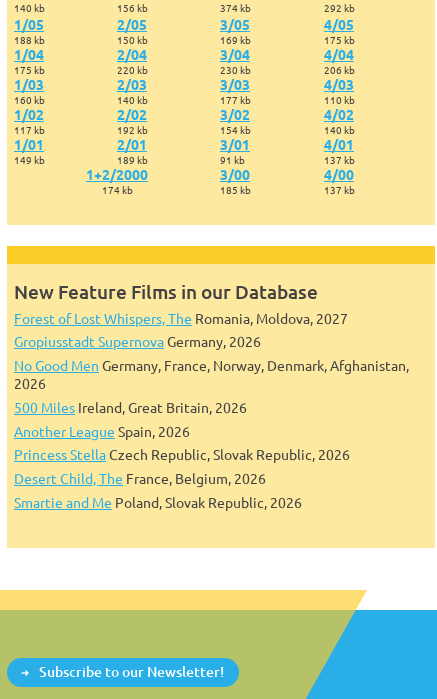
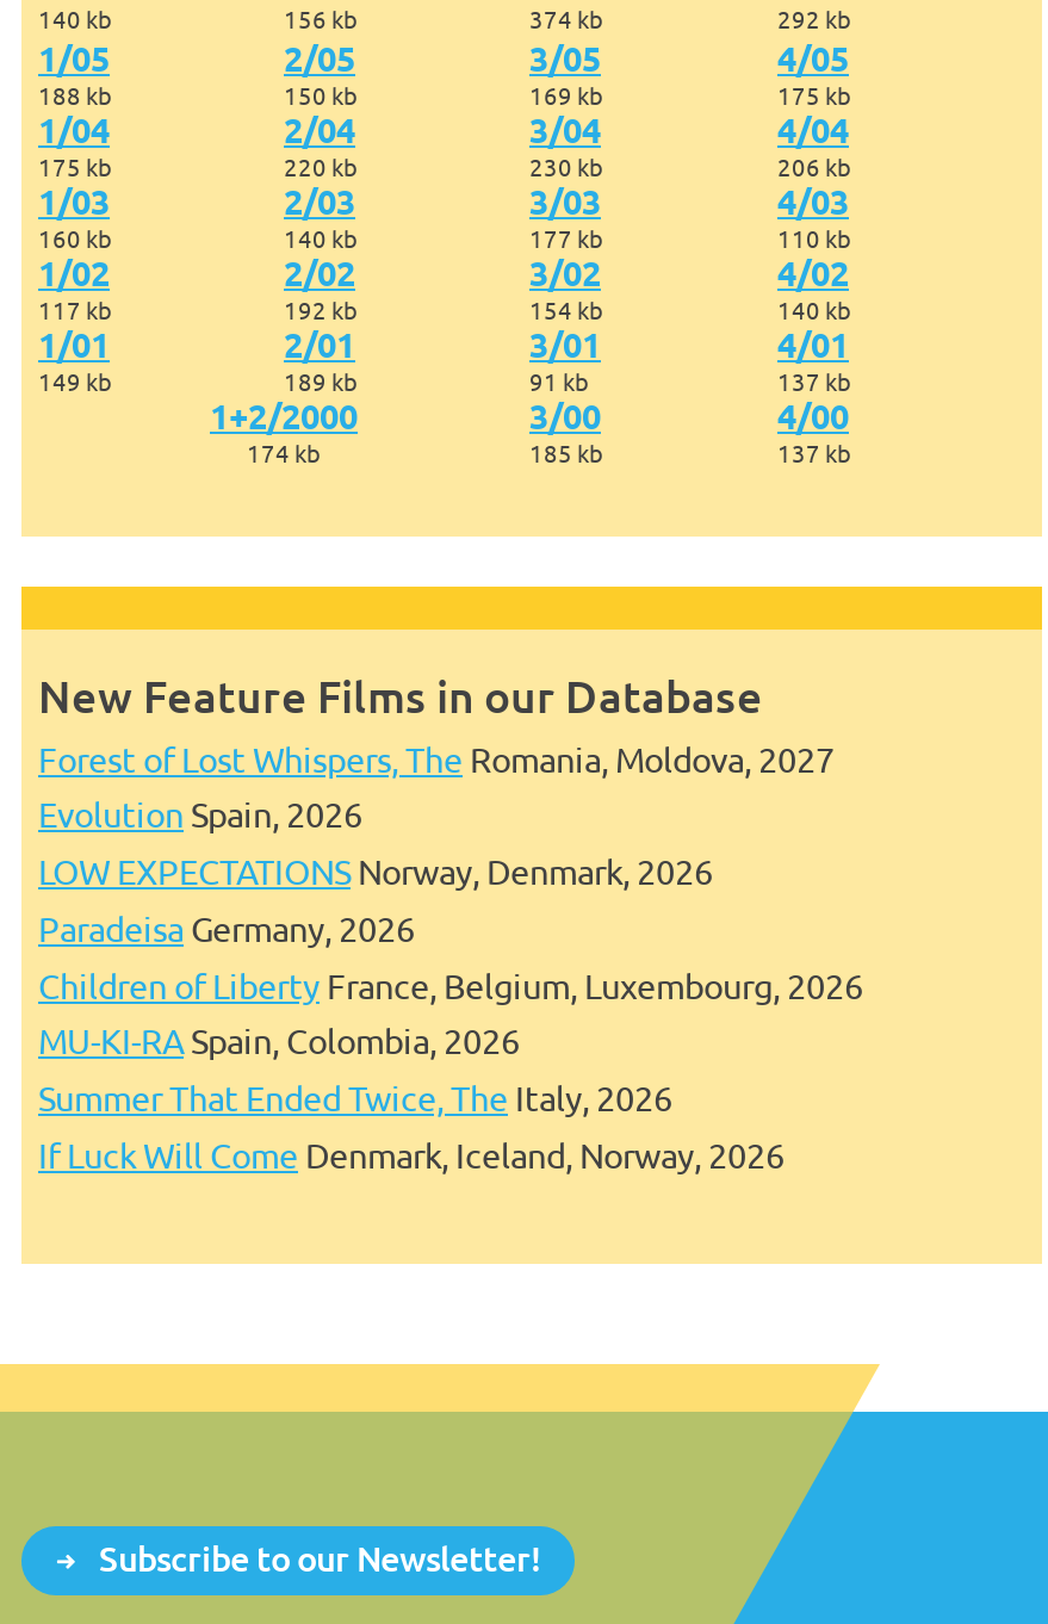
- Gropiusstadt Supernova Germany, 2026
- No Good Men Germany, France, Norway, Denmark, Afghanistan,
- 2026
- 500 Miles Ireland, Great Britain, 2026
- Another League Spain, 2026
- Princess Stella Czech Republic, Slovak Republic, 2026
- Desert Child, The France, Belgium, 2026
- Smartie and Me Poland, Slovak Republic, 2026
+ Evolution Spain, 2026
+ LOW EXPECTATIONS Norway, Denmark, 2026
+ Paradeisa Germany, 2026
+ Children of Liberty France, Belgium, Luxembourg, 2026
+ MU-KI-RA Spain, Colombia, 2026
+ Summer That Ended Twice, The Italy, 2026
+ If Luck Will Come Denmark, Iceland, Norway, 2026
